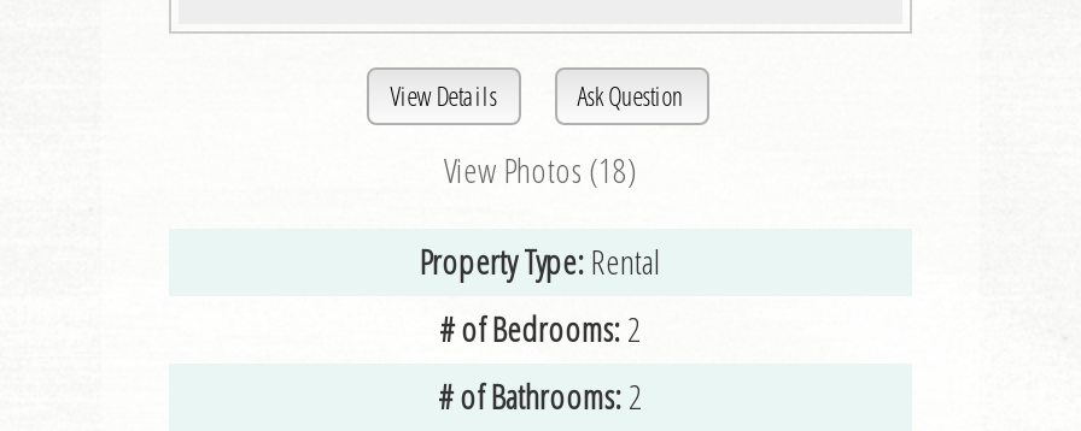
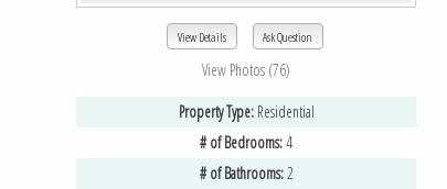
- View Photos (18)
+ View Photos (76)

- Property Type: Rental
+ Property Type: Residential

- # of Bedrooms: 2
+ # of Bedrooms: 4
